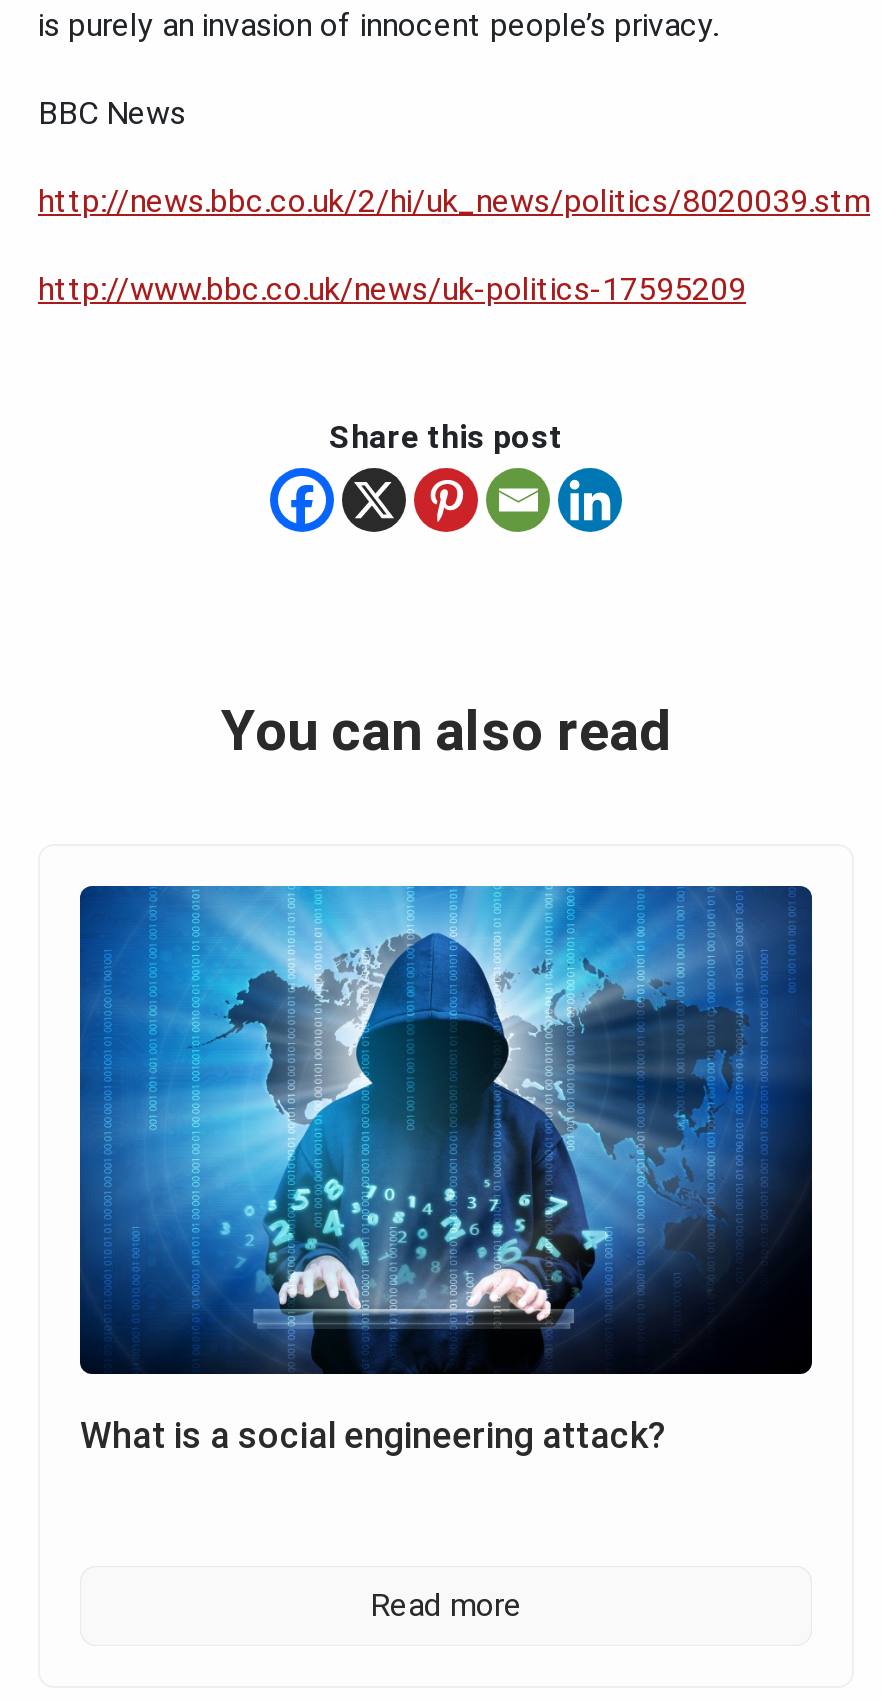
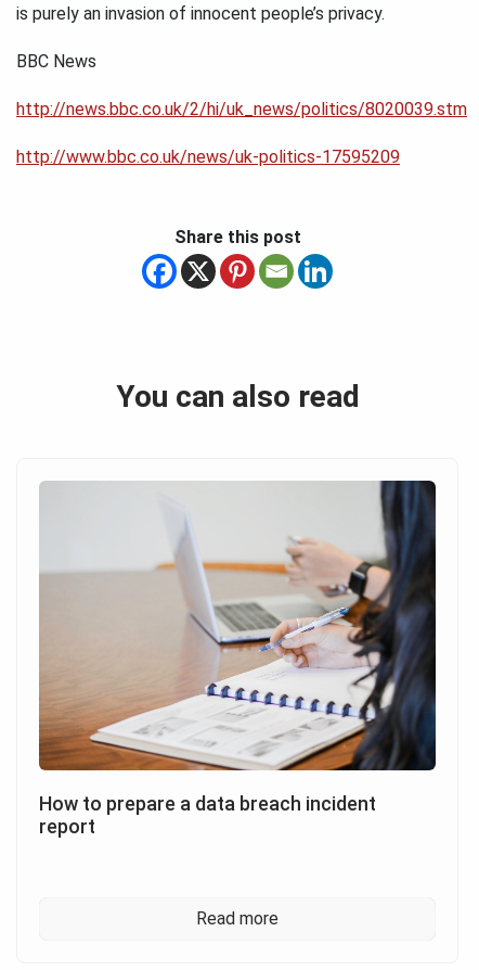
- [image]
- What is a social engineering attack?
+ [image]
+ How to prepare a data breach incident
+ report
